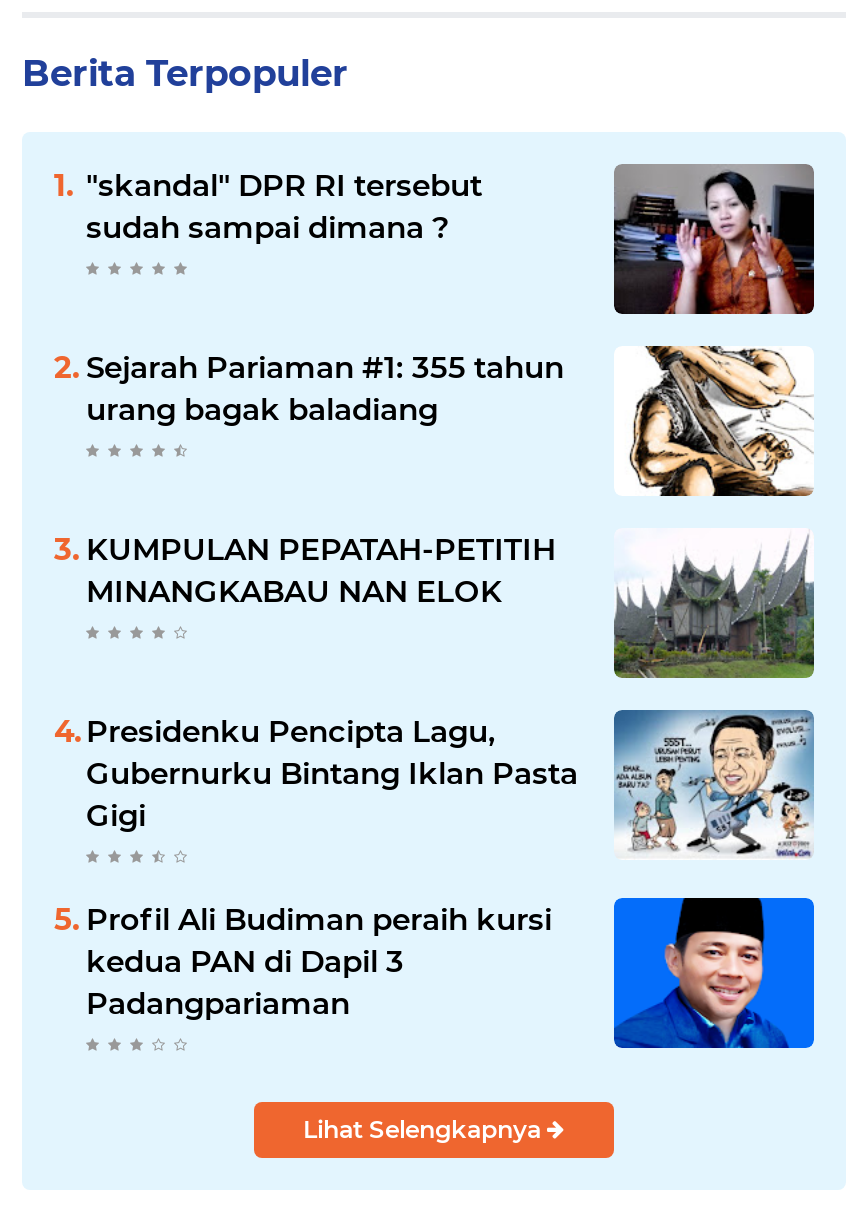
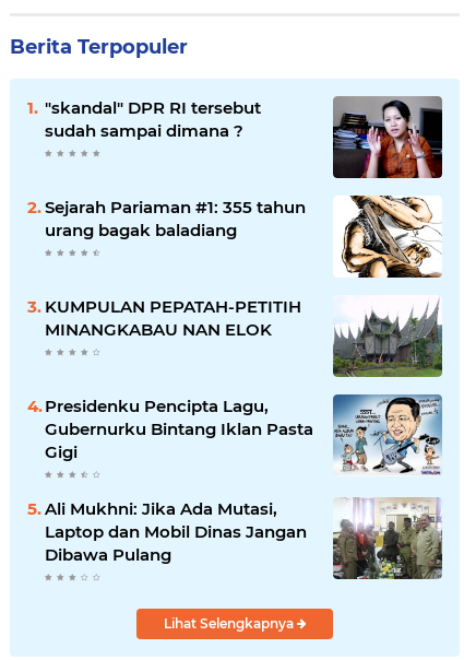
- [image]
- Profil Ali Budiman peraih kursi
- kedua PAN di Dapil 3
- Padangpariaman
+ [image]
+ Ali Mukhni: Jika Ada Mutasi,
+ Laptop dan Mobil Dinas Jangan
+ Dibawa Pulang
